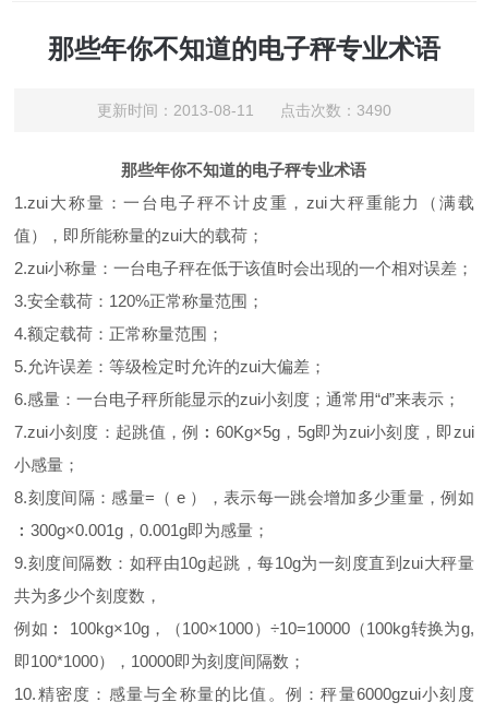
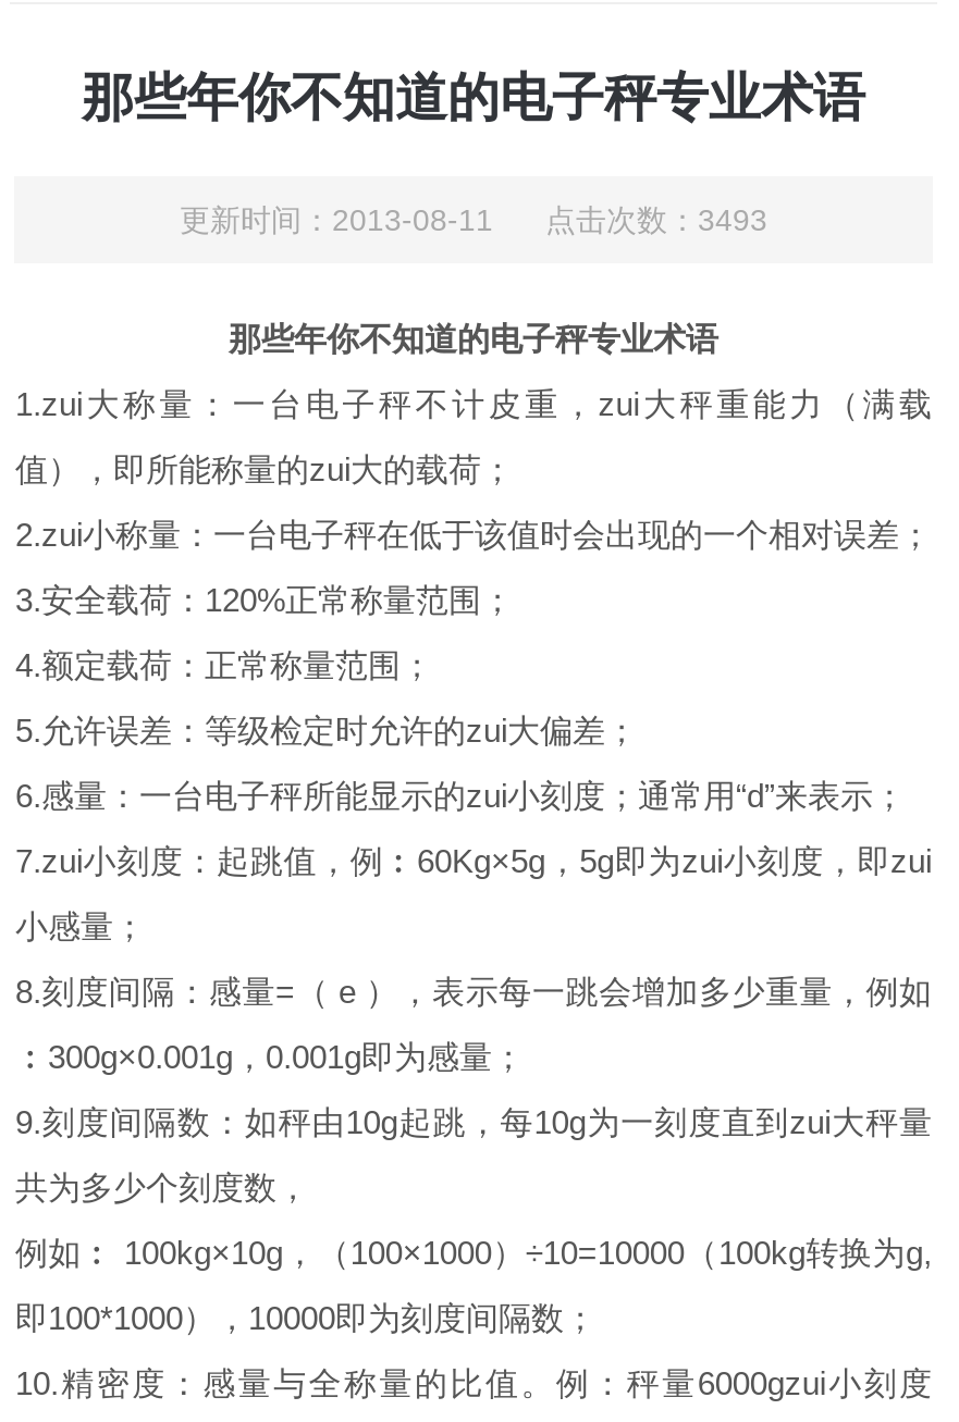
- 更新时间：2013-08-11 点击次数：3490
+ 更新时间：2013-08-11 点击次数：3493
